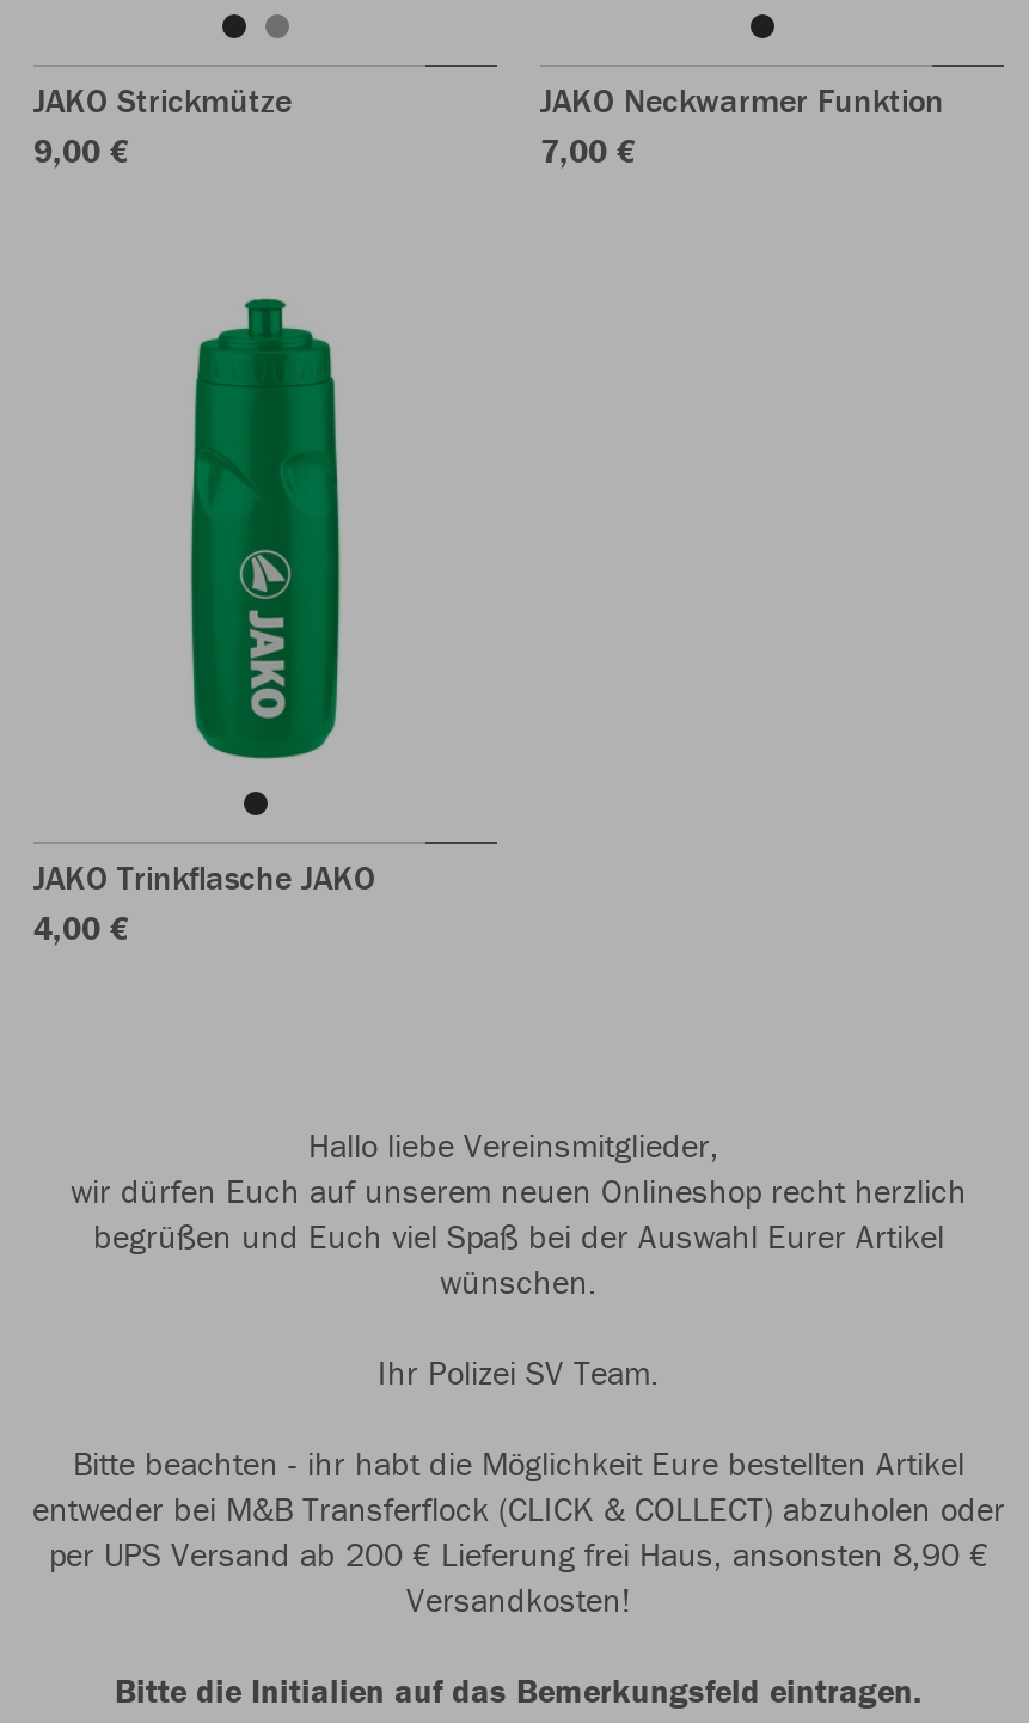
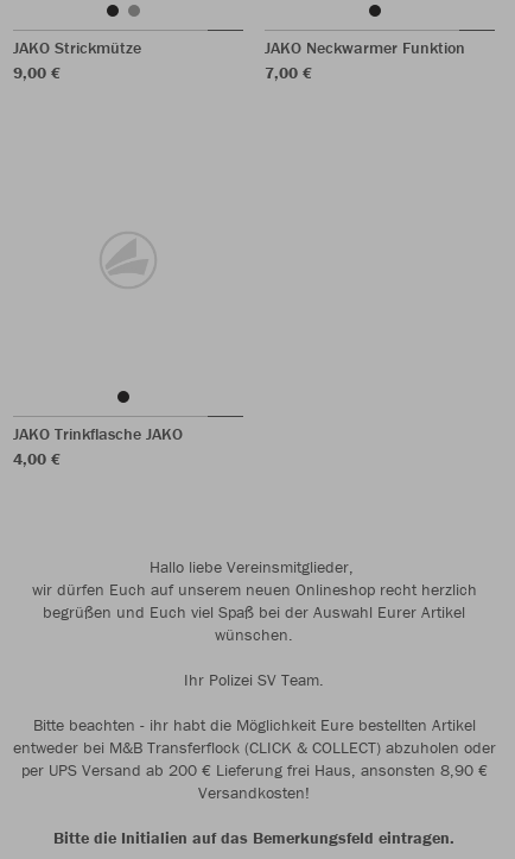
- [image]
